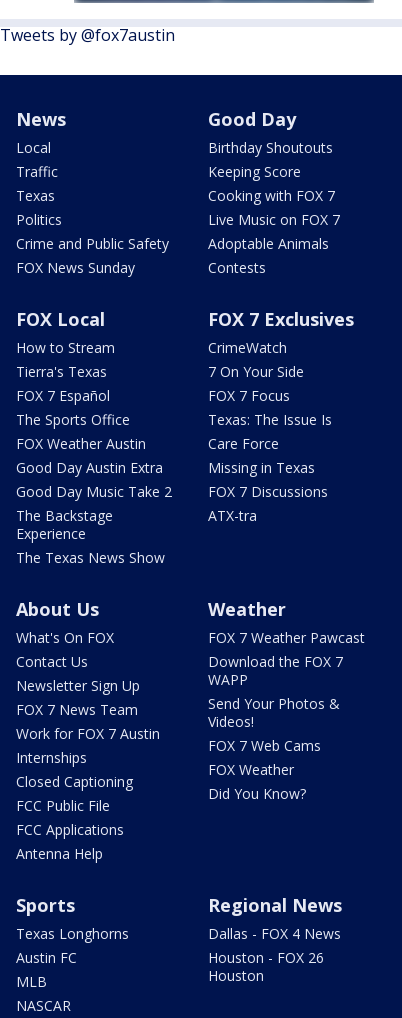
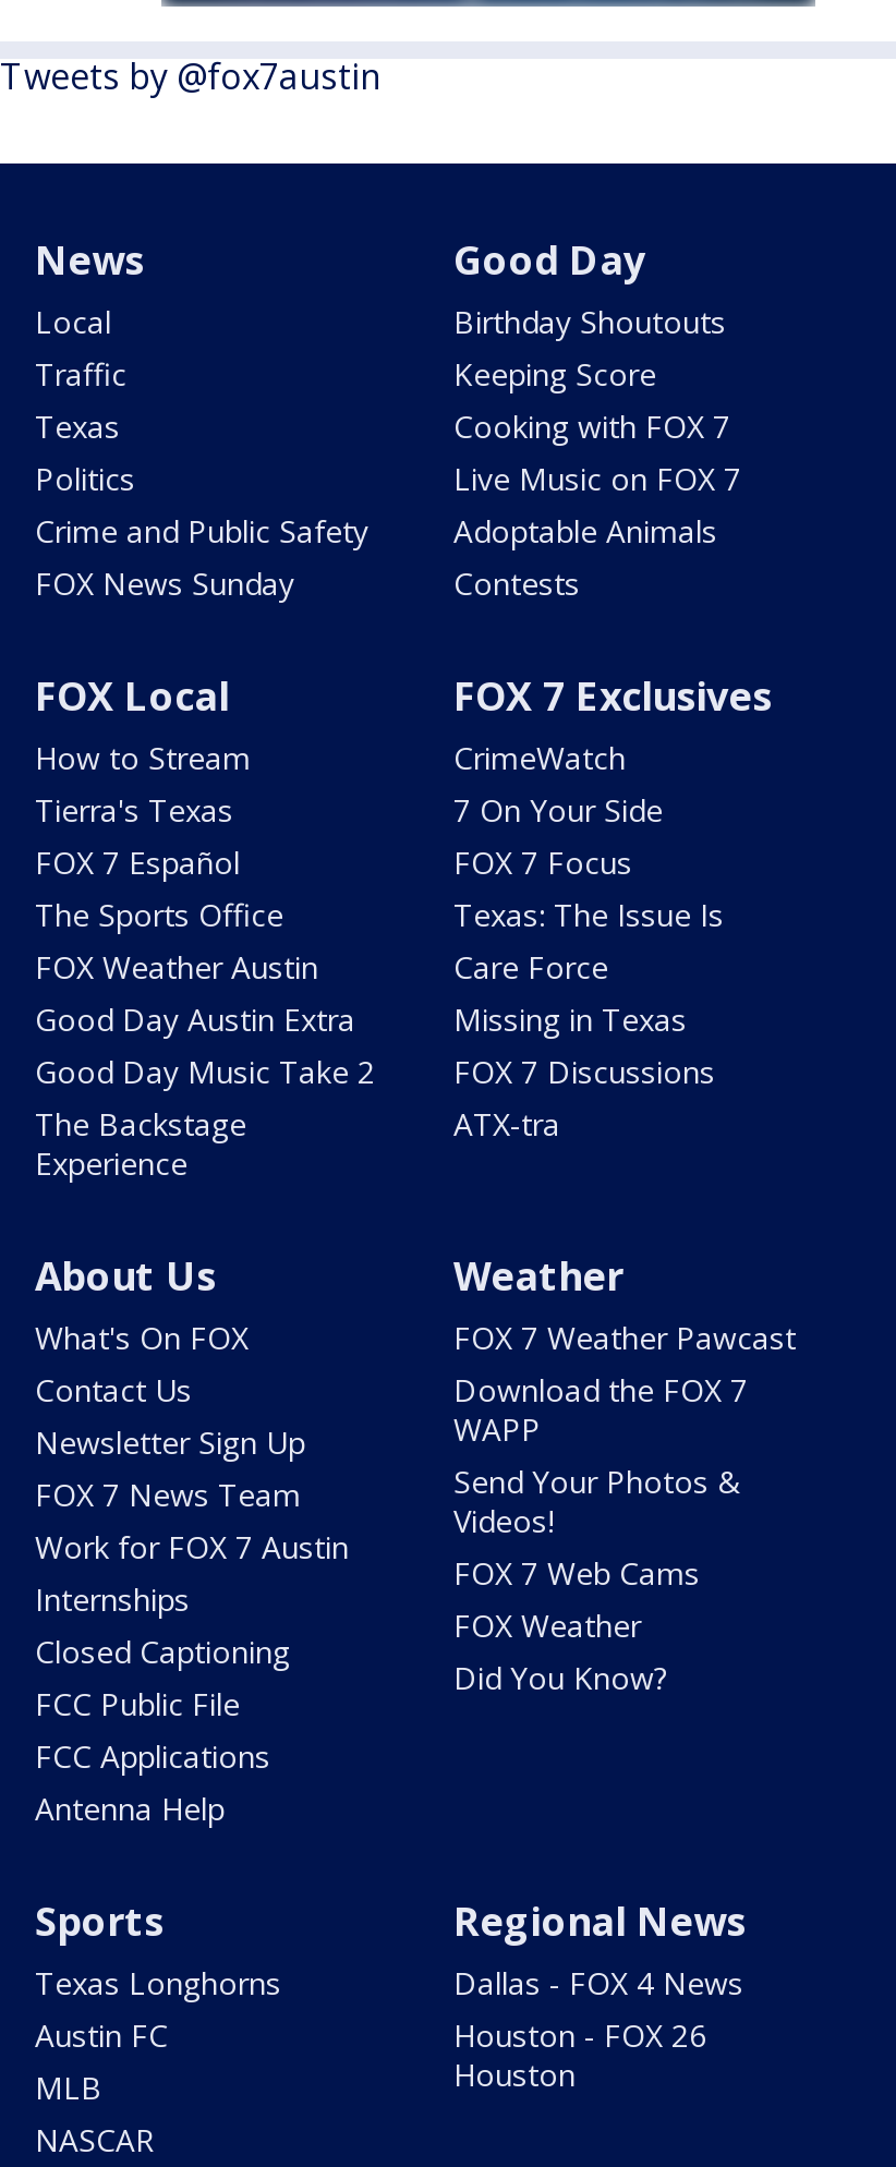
- The Texas News Show
